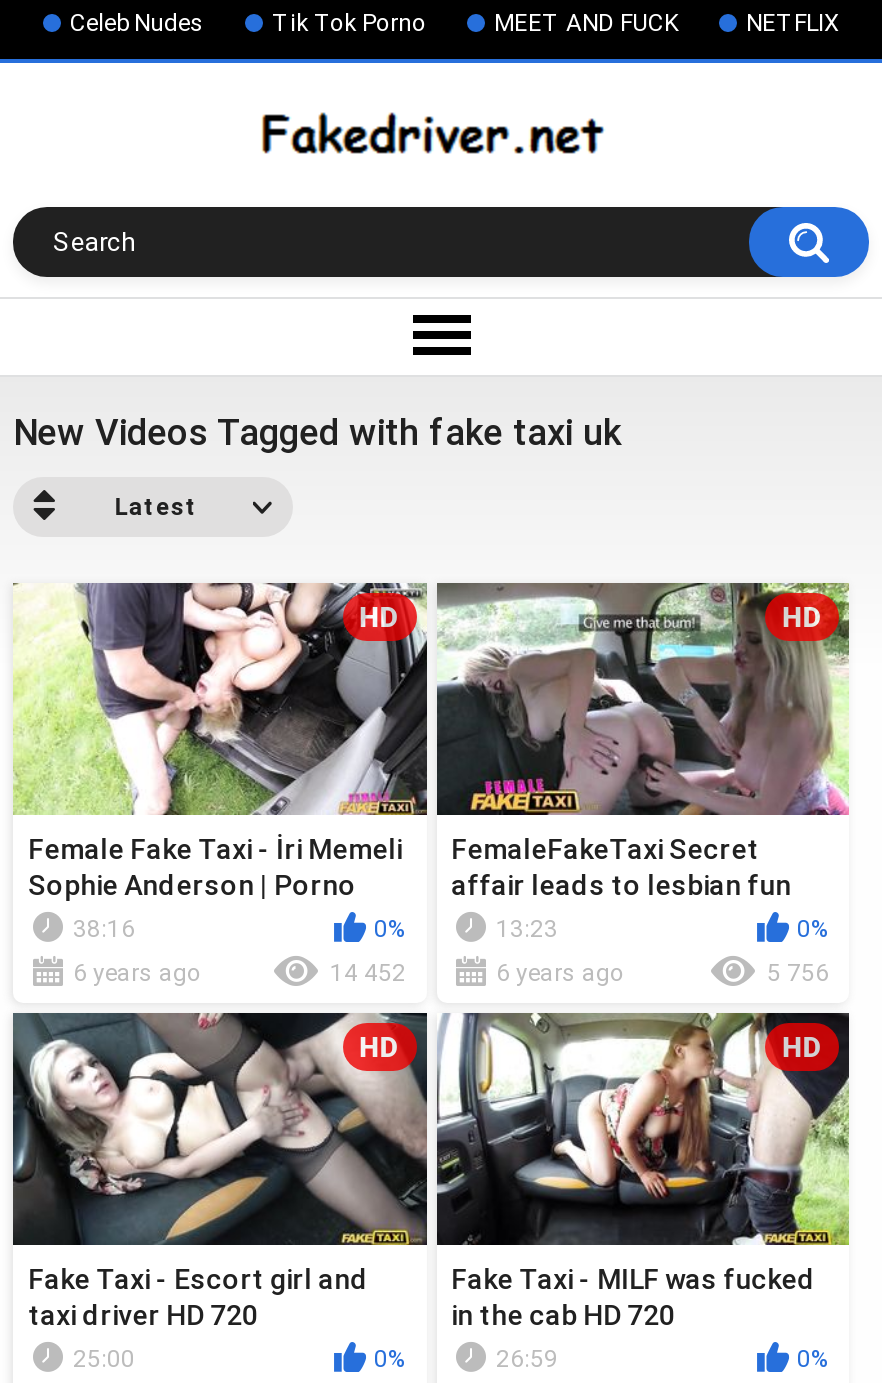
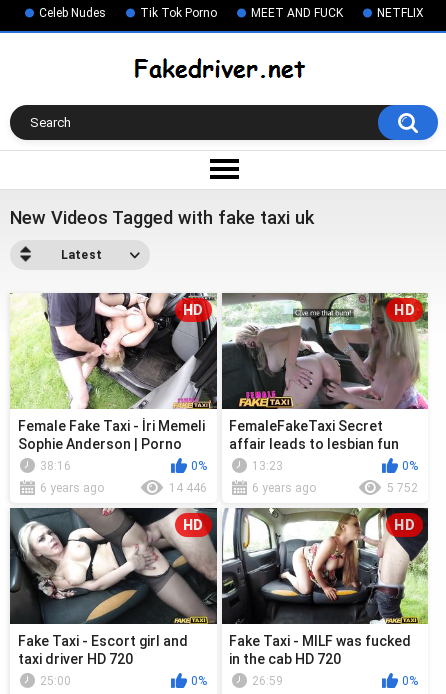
- 14 452
+ 14 446

- 5 756
+ 5 752
